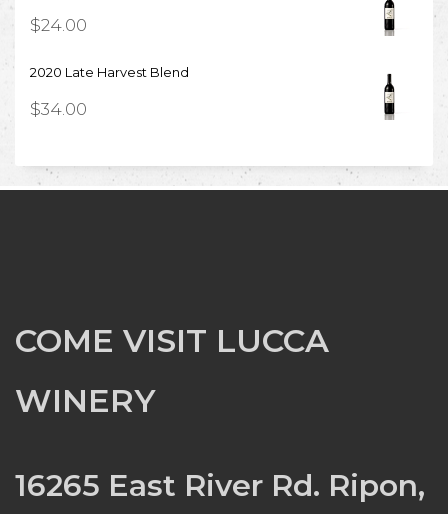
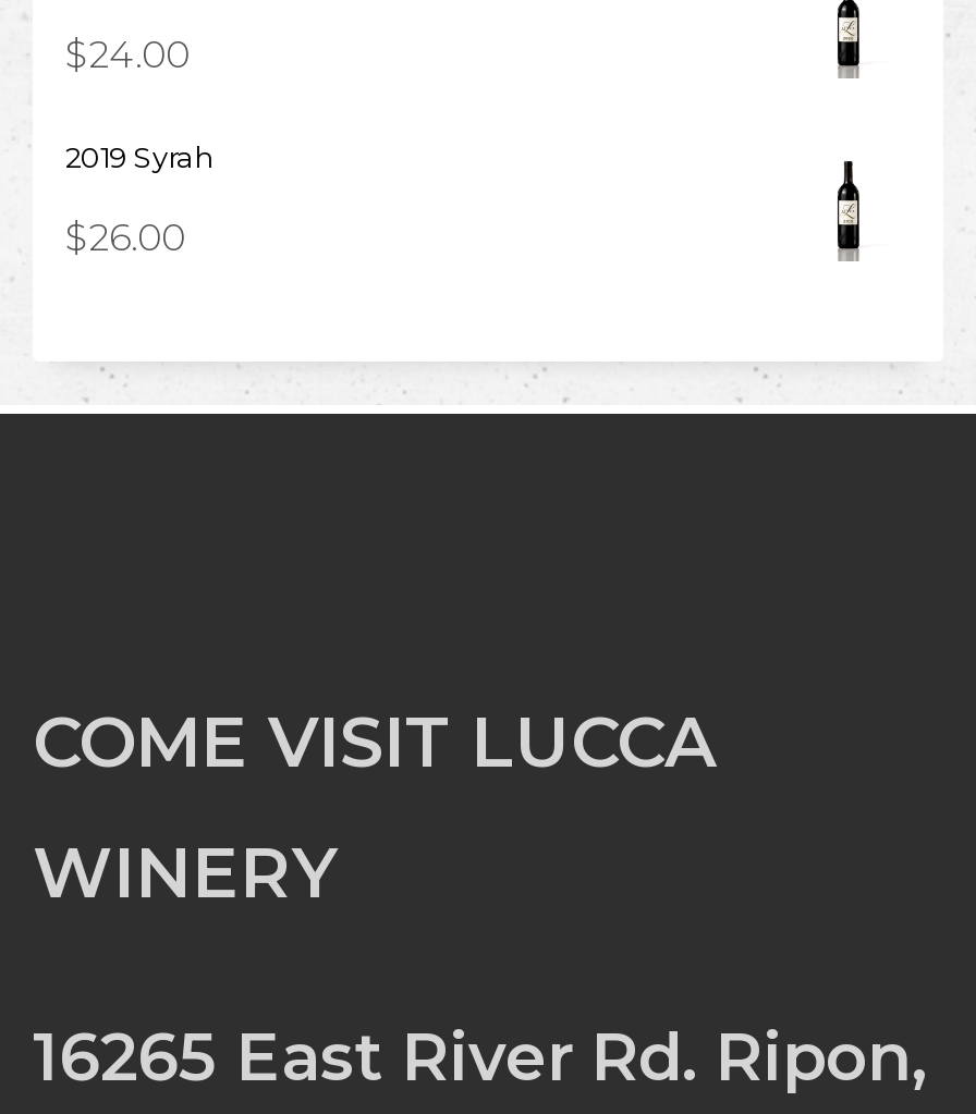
- 2020 Late Harvest Blend
+ 2019 Syrah

- $34.00
+ $26.00
